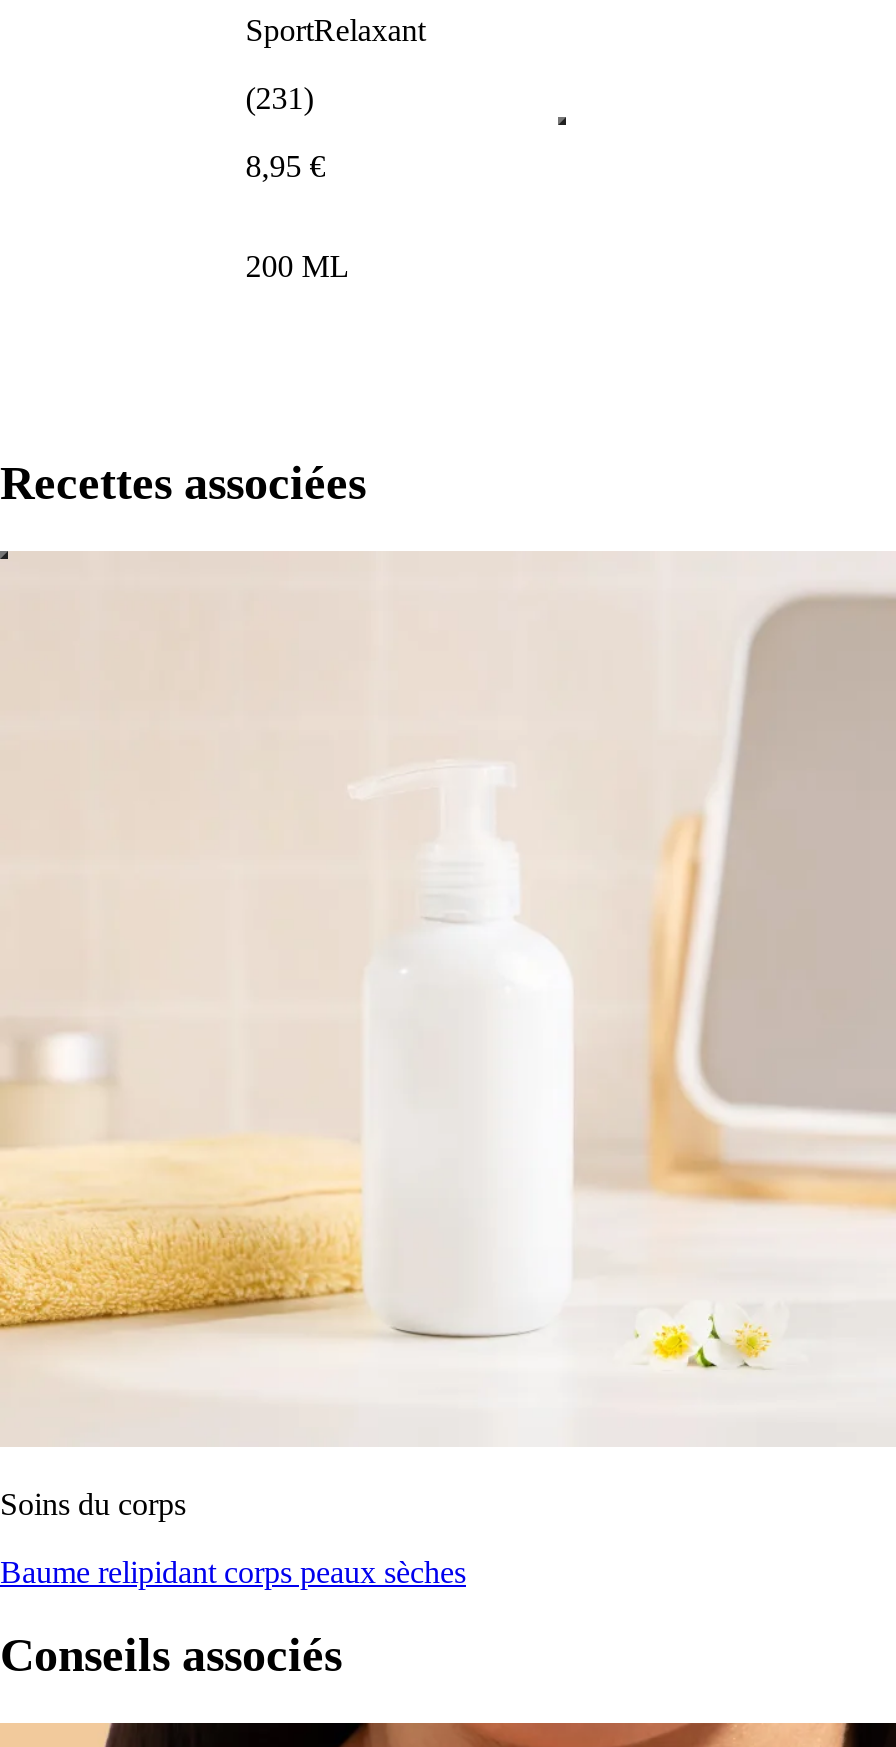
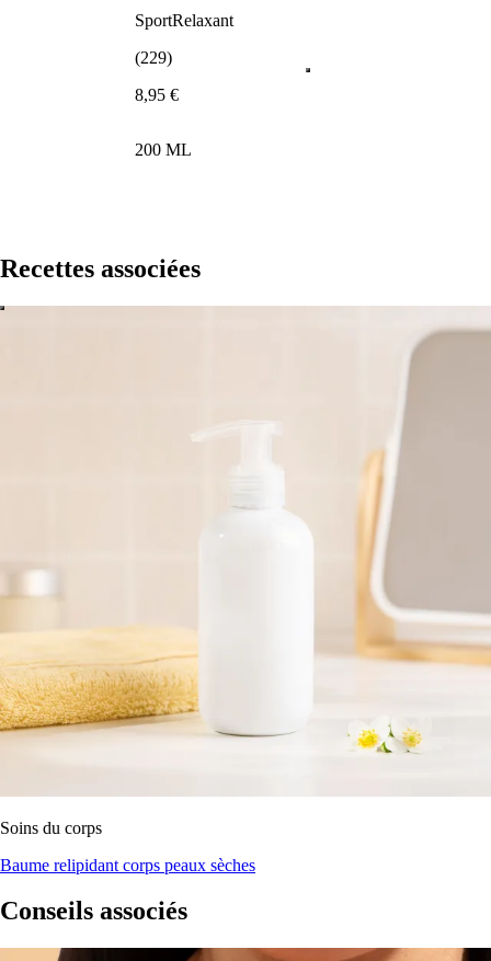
- (231)
+ (229)
